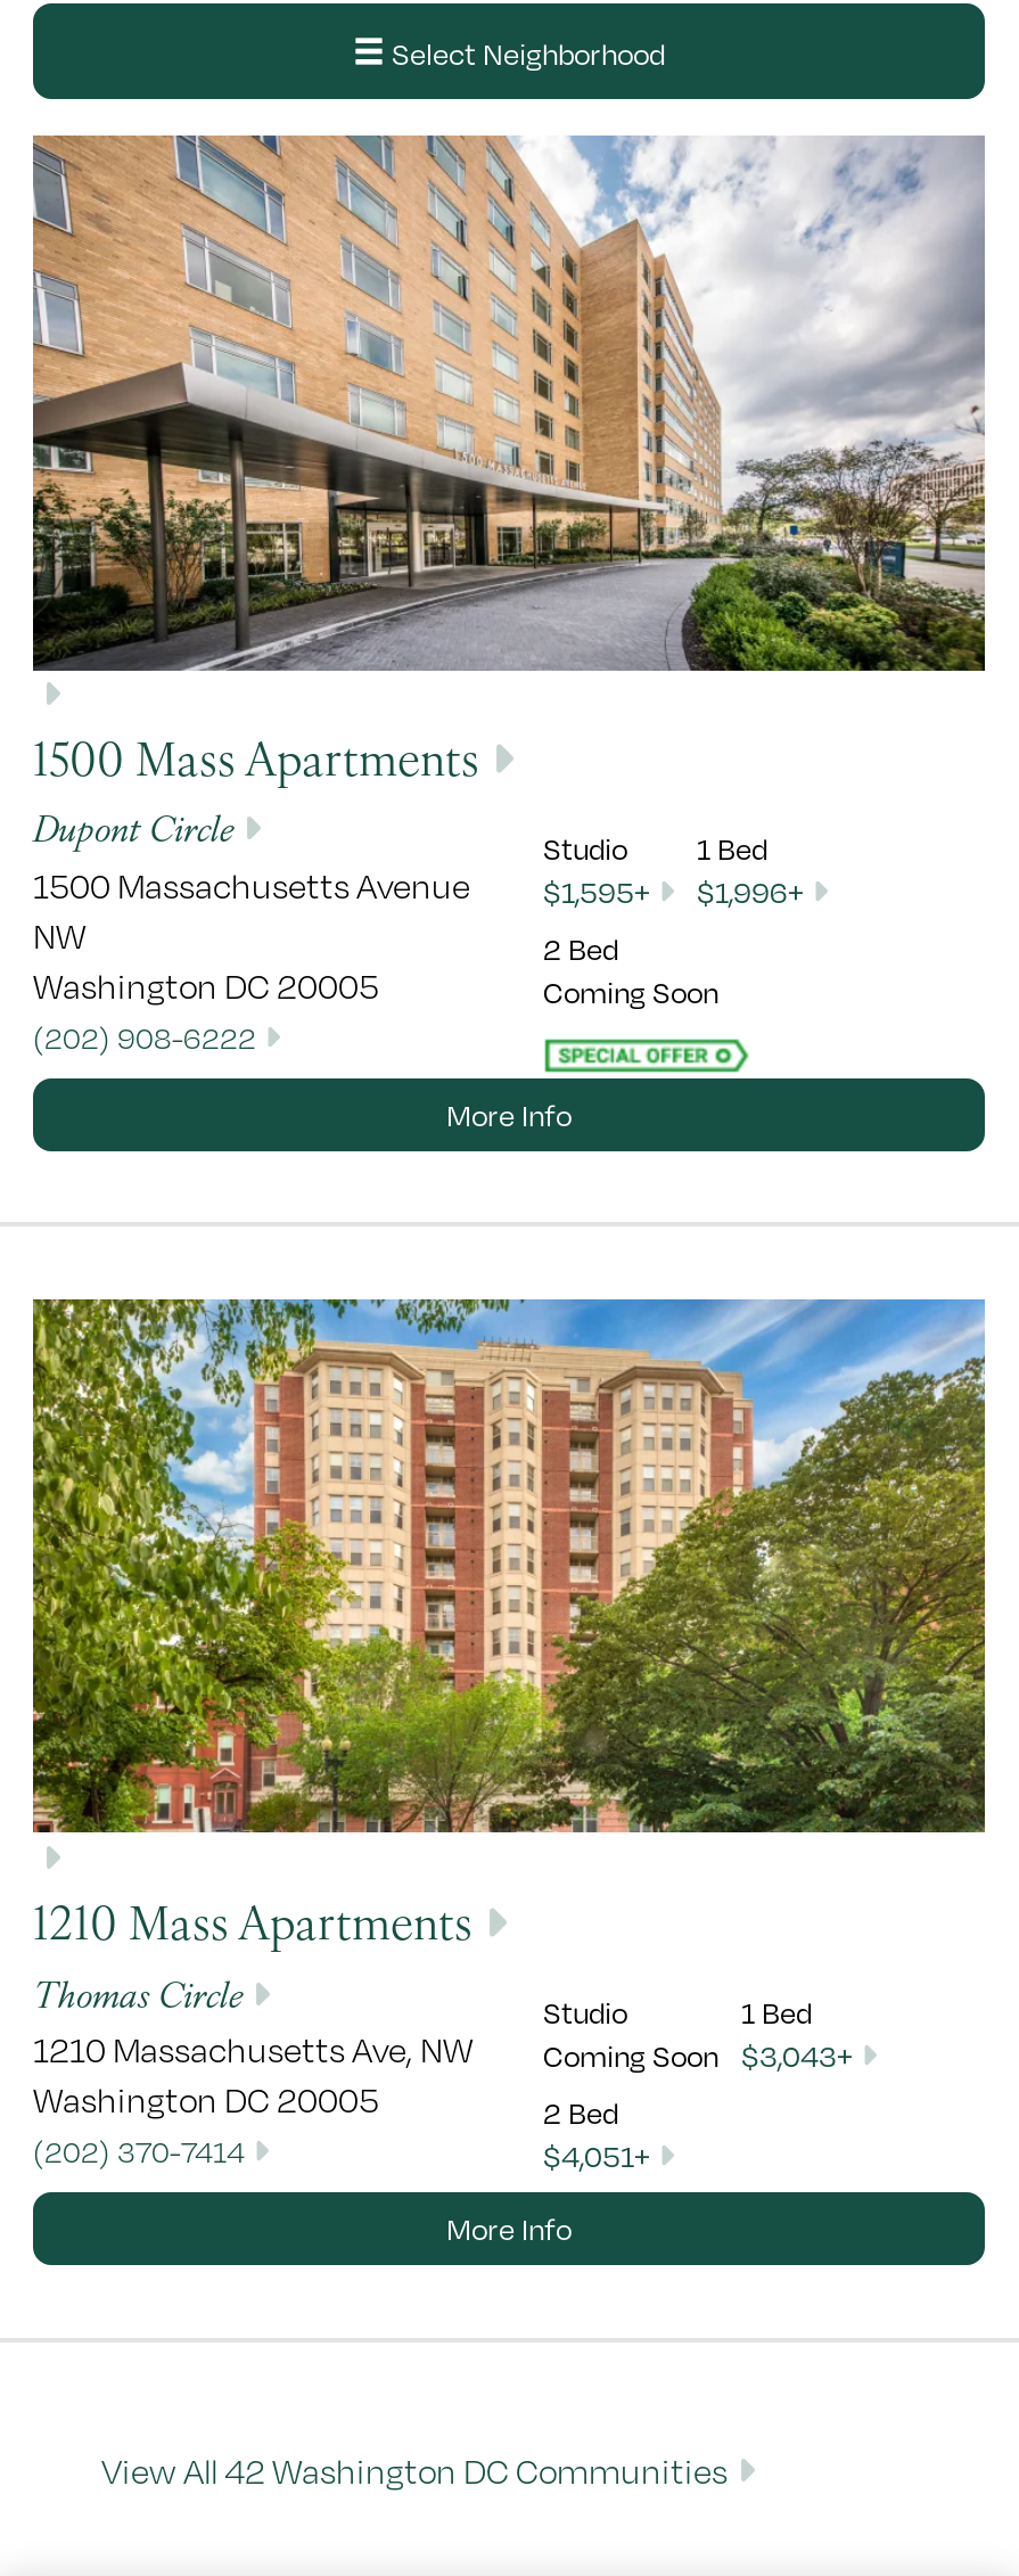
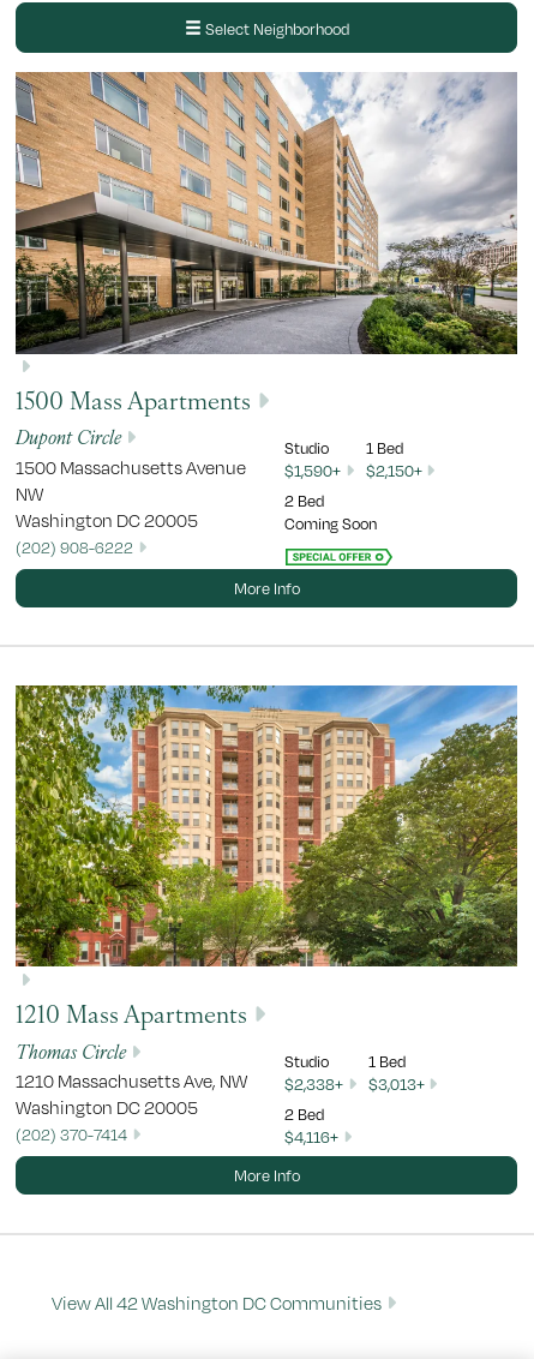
- $1,595+
+ $1,590+

- $1,996+
+ $2,150+

- Coming Soon
+ $2,338+

- $3,043+
+ $3,013+

- $4,051+
+ $4,116+
